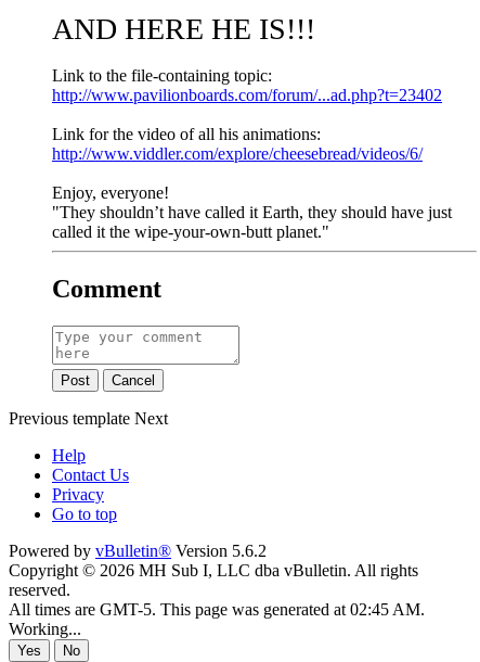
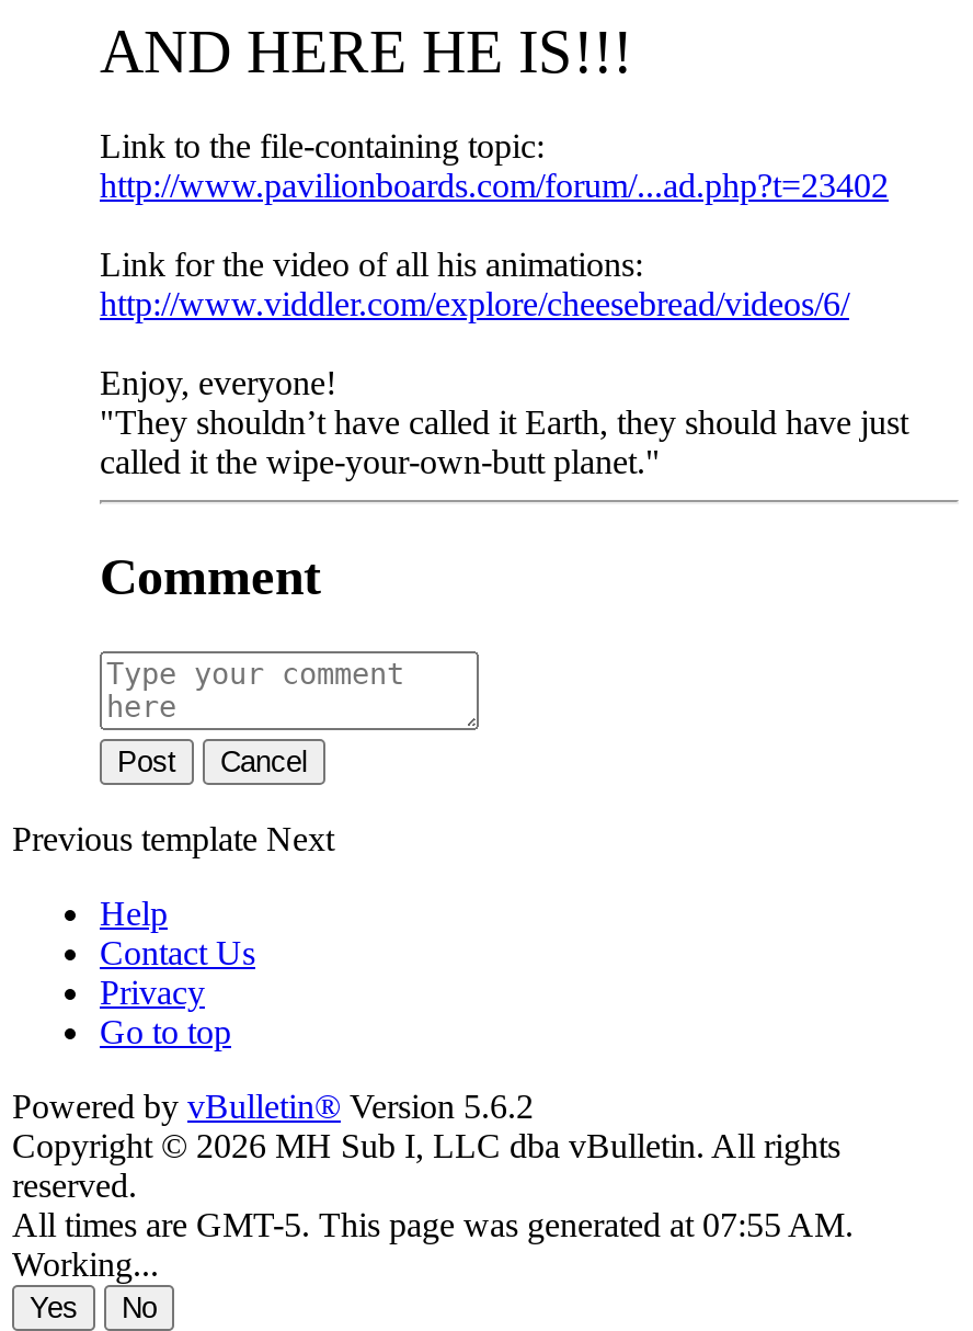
- All times are GMT-5. This page was generated at 02:45 AM.
+ All times are GMT-5. This page was generated at 07:55 AM.
